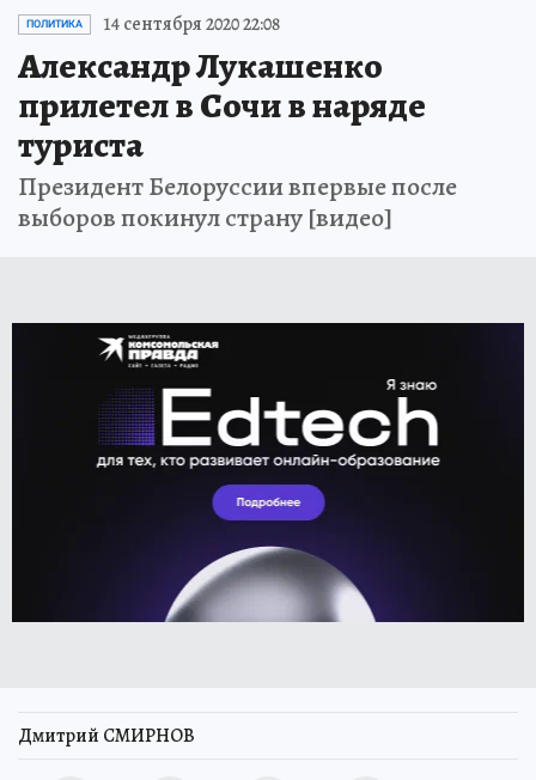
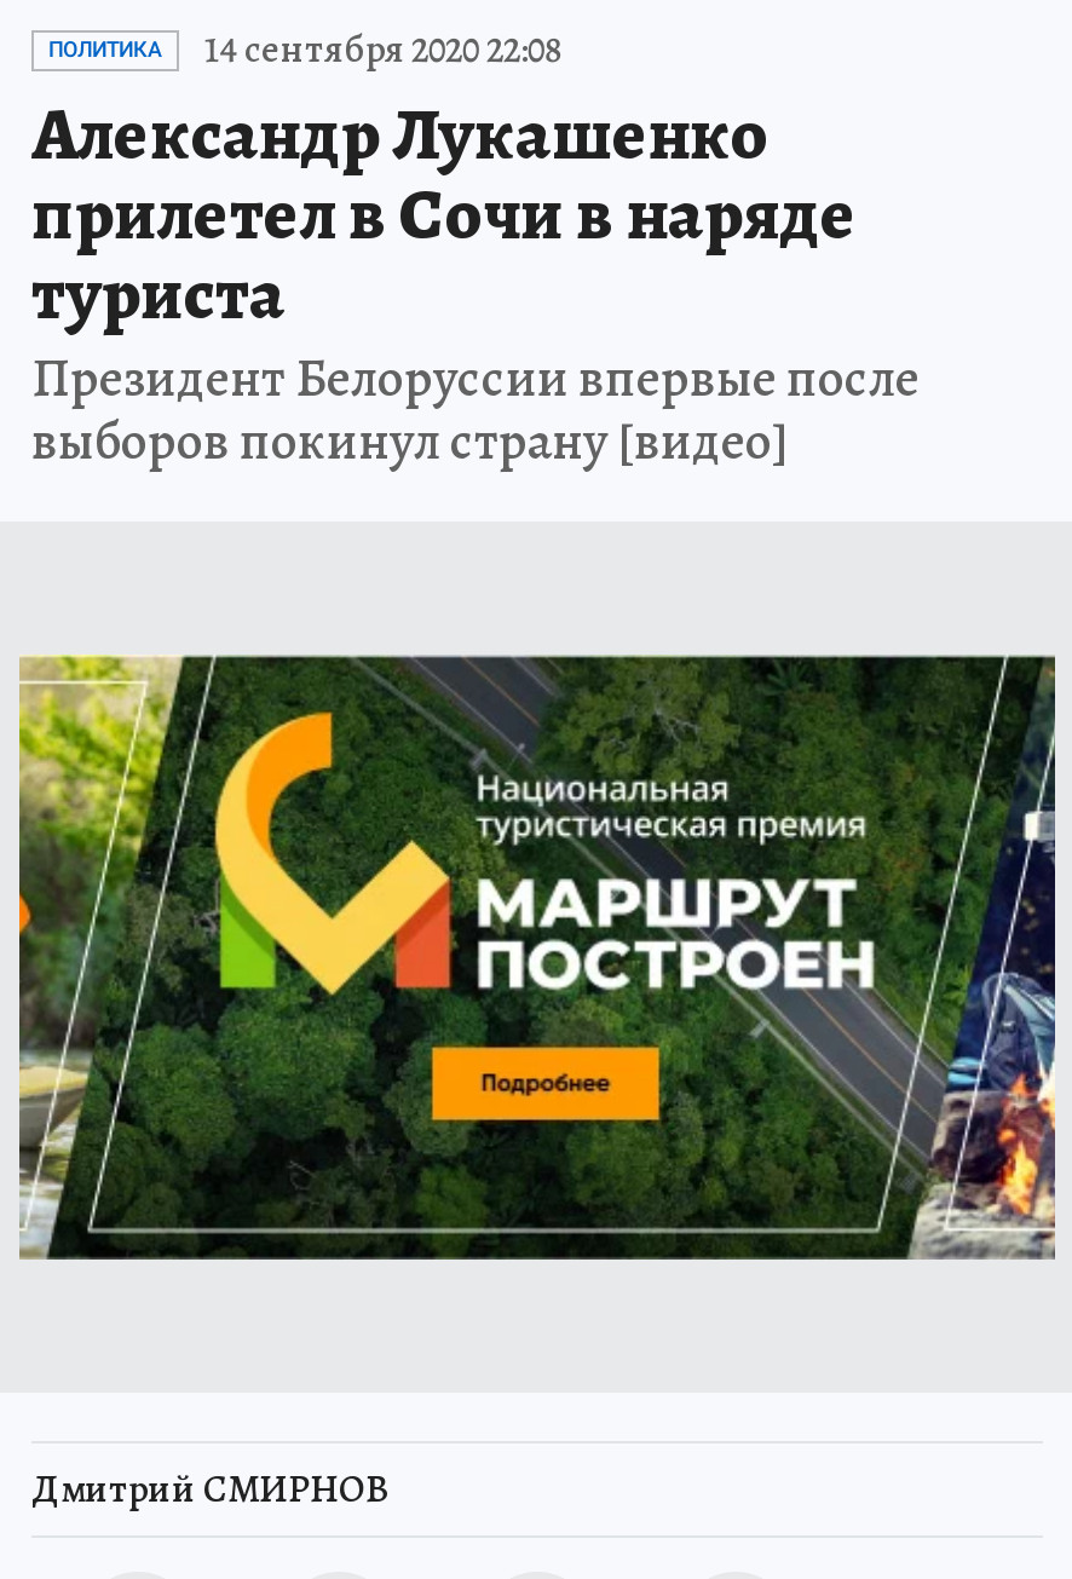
- [image]
+ [image]
